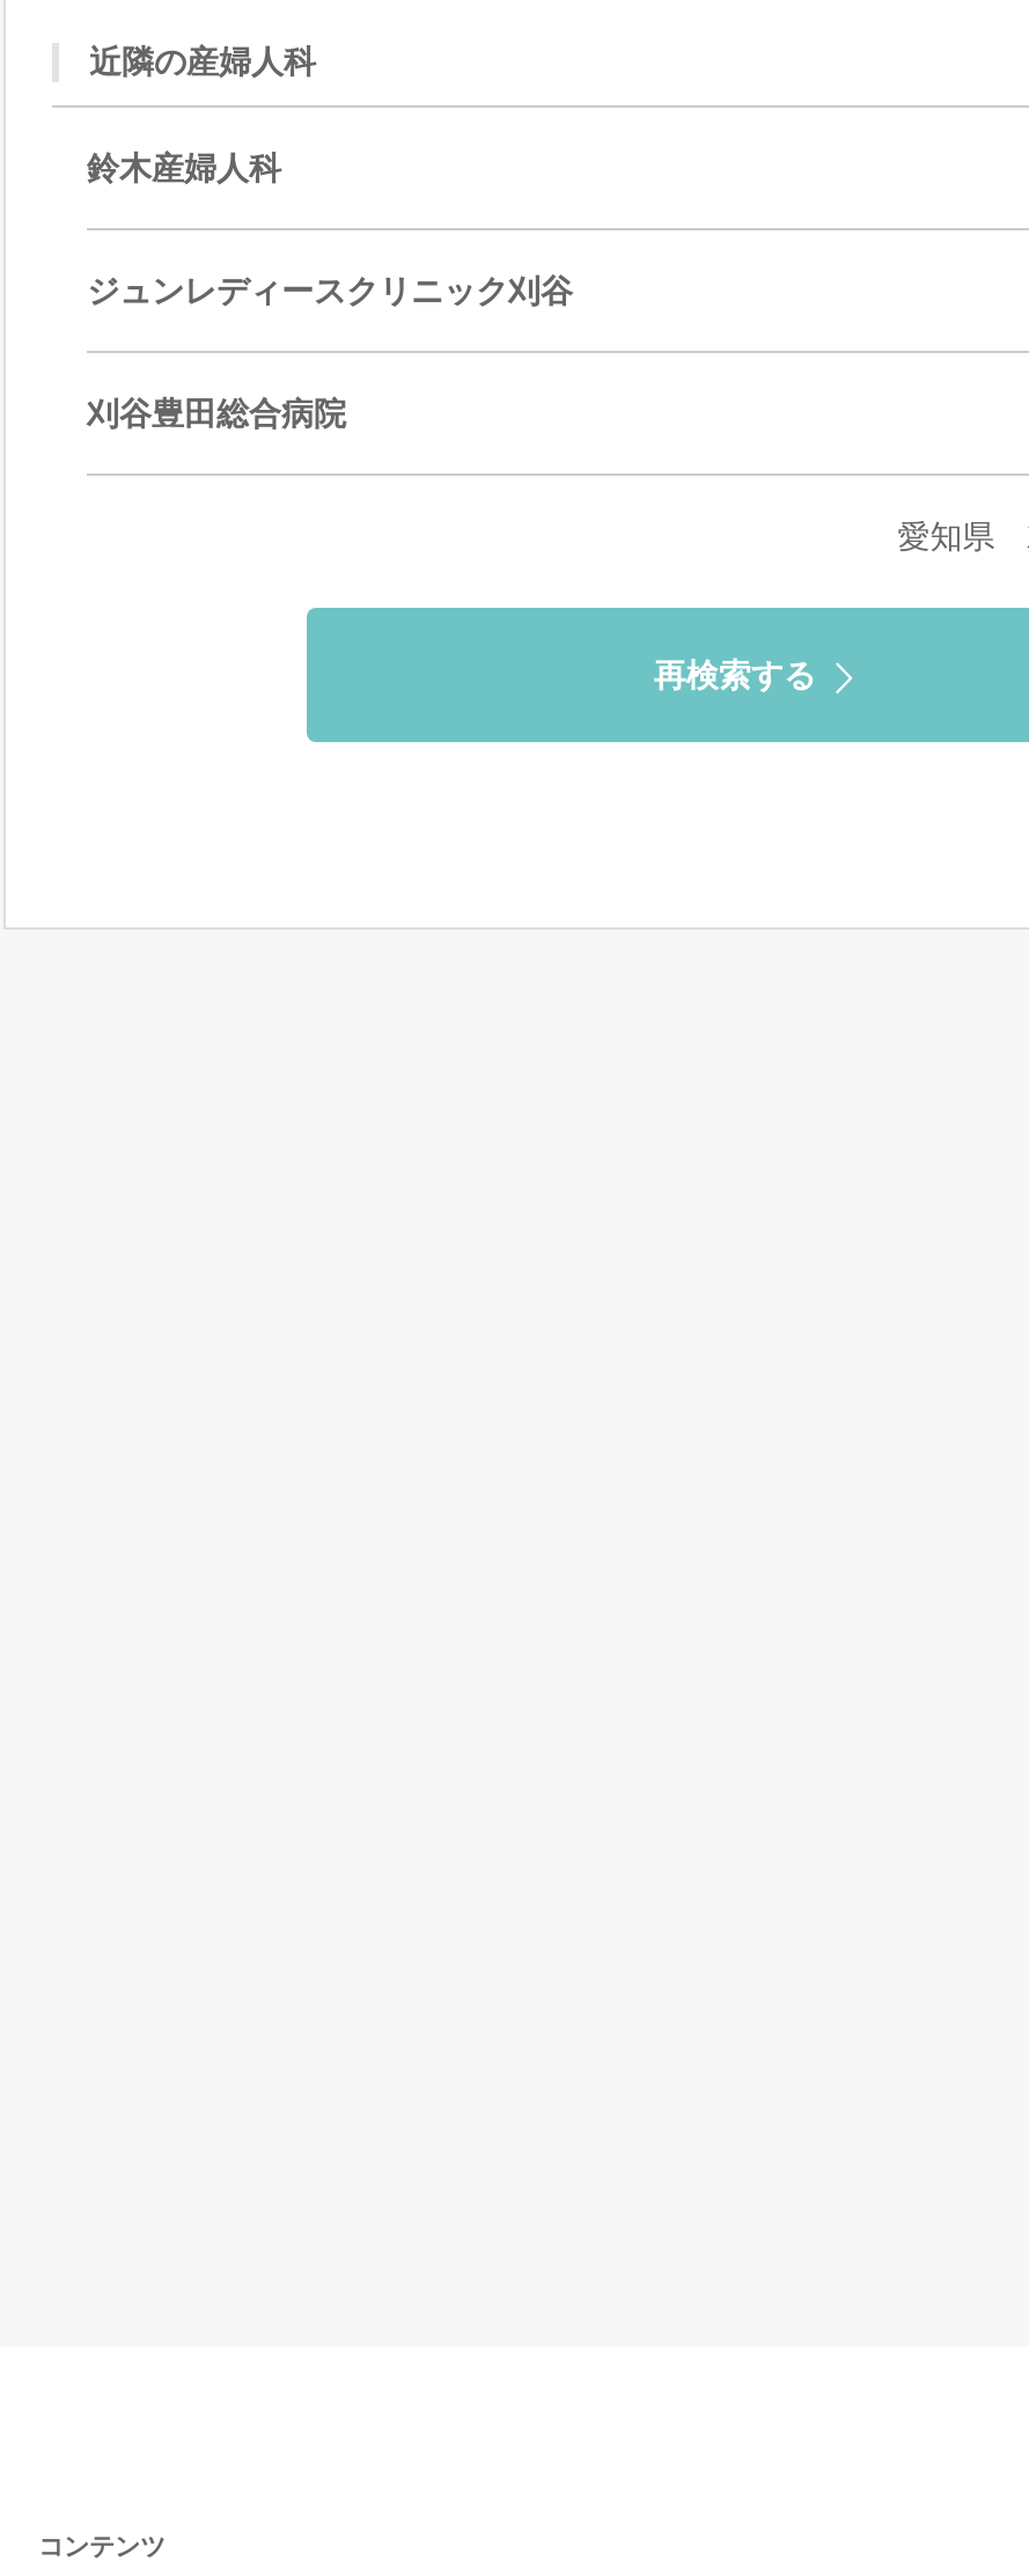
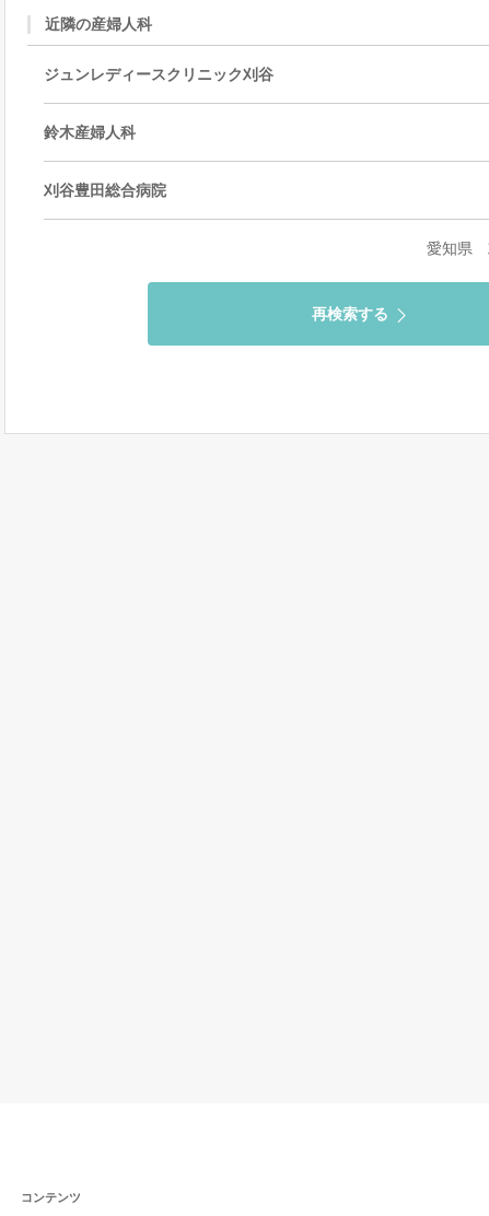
moved down: 鈴木産婦人科

moved up: ジュンレディースクリニック刈谷
